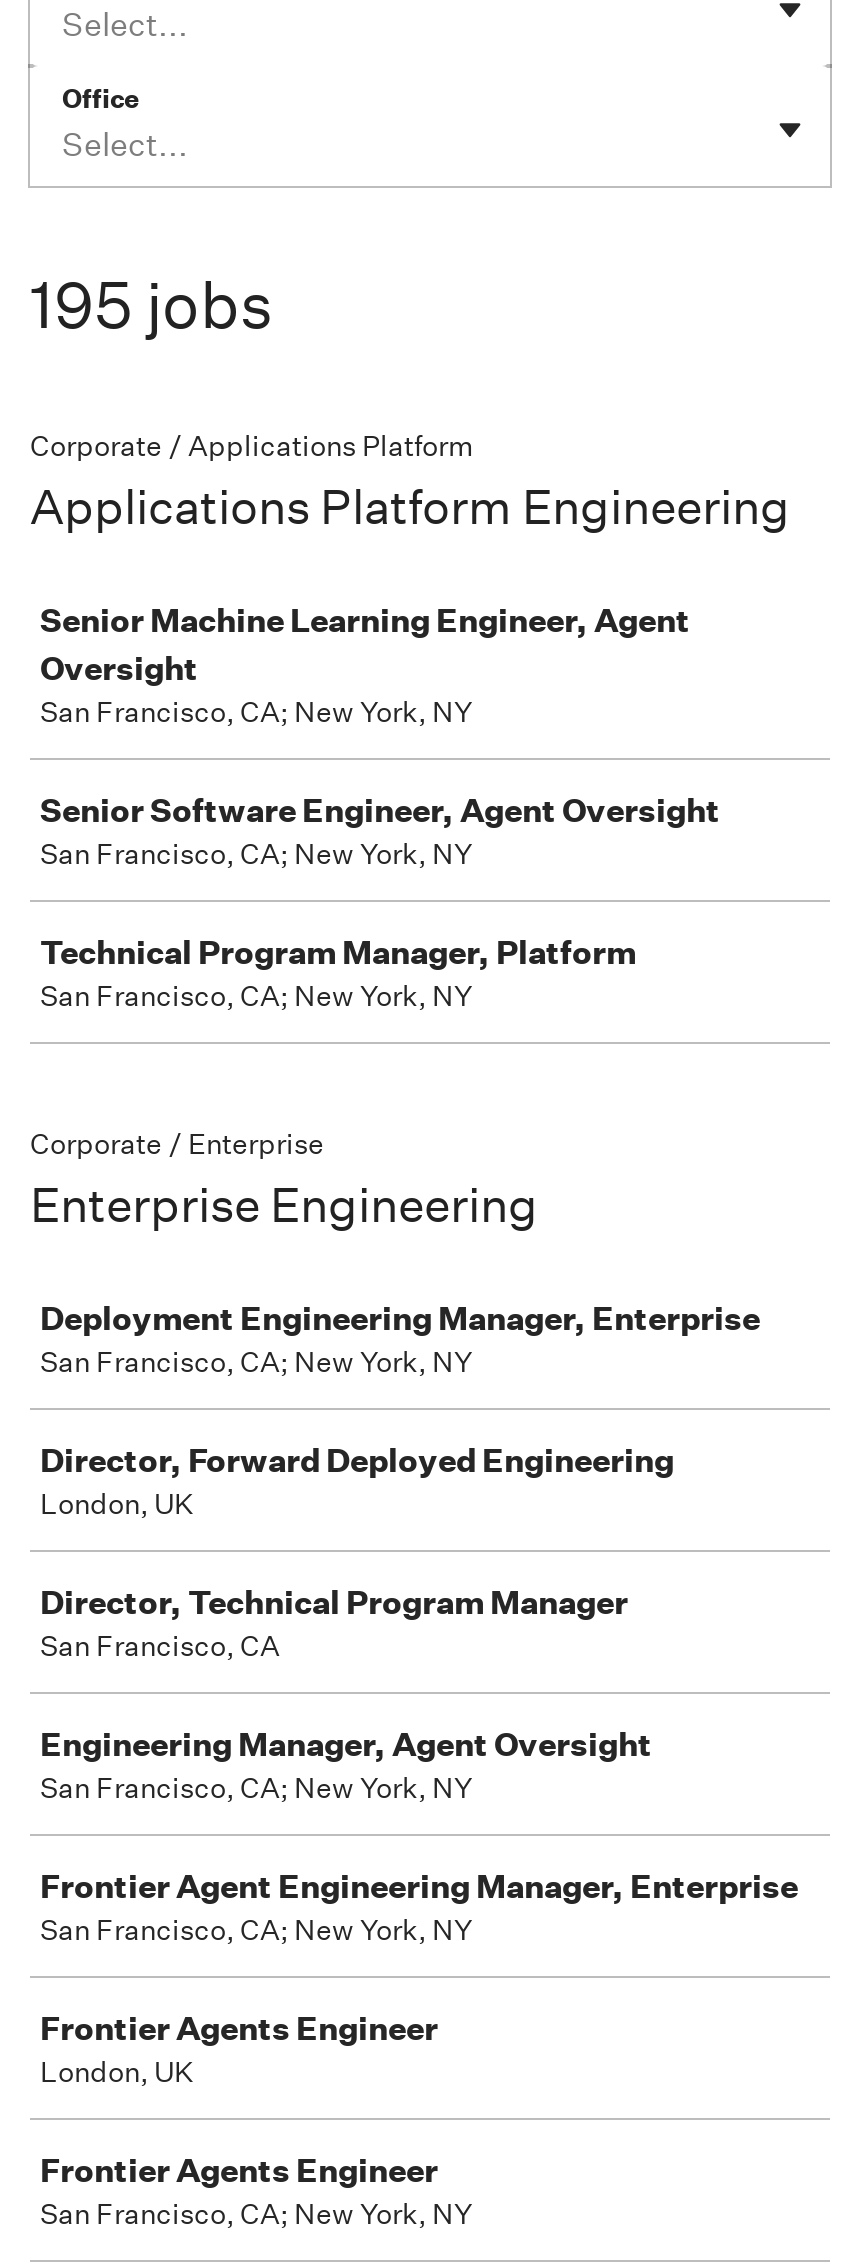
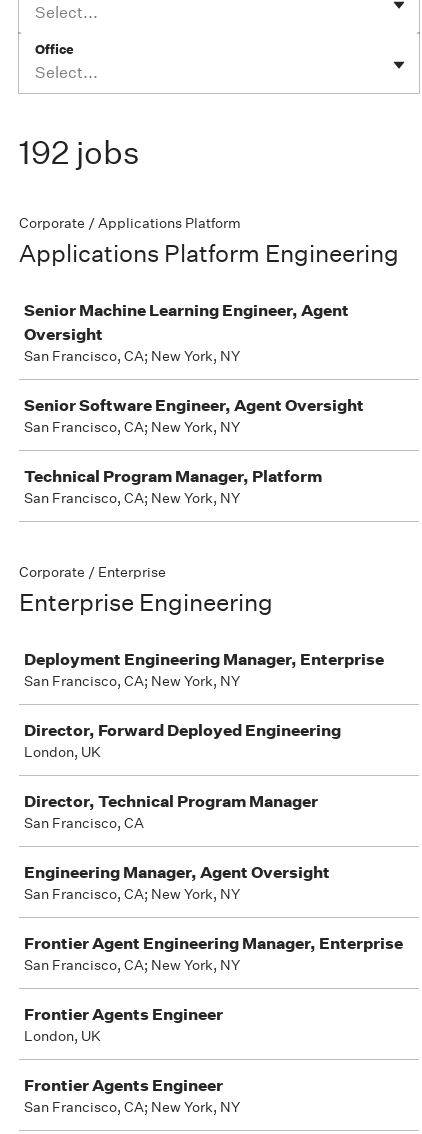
- 195 jobs
+ 192 jobs
